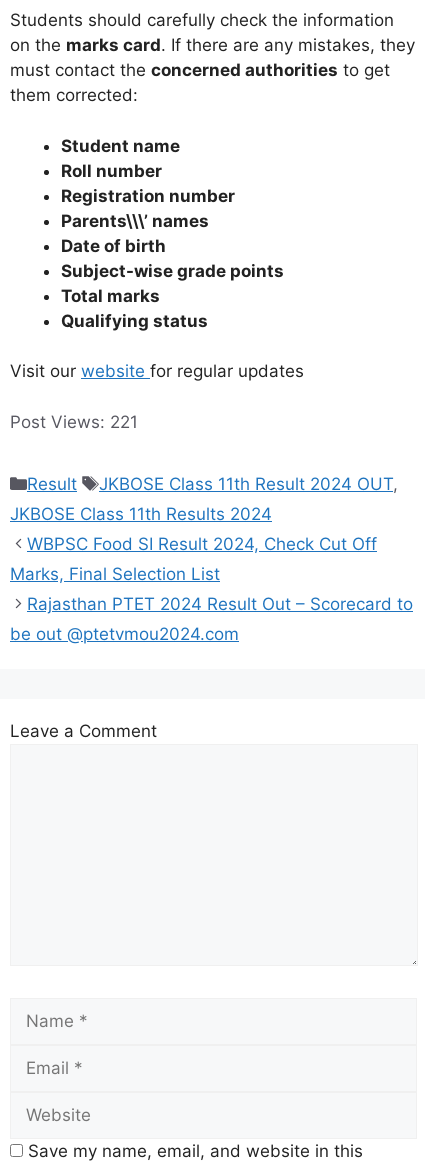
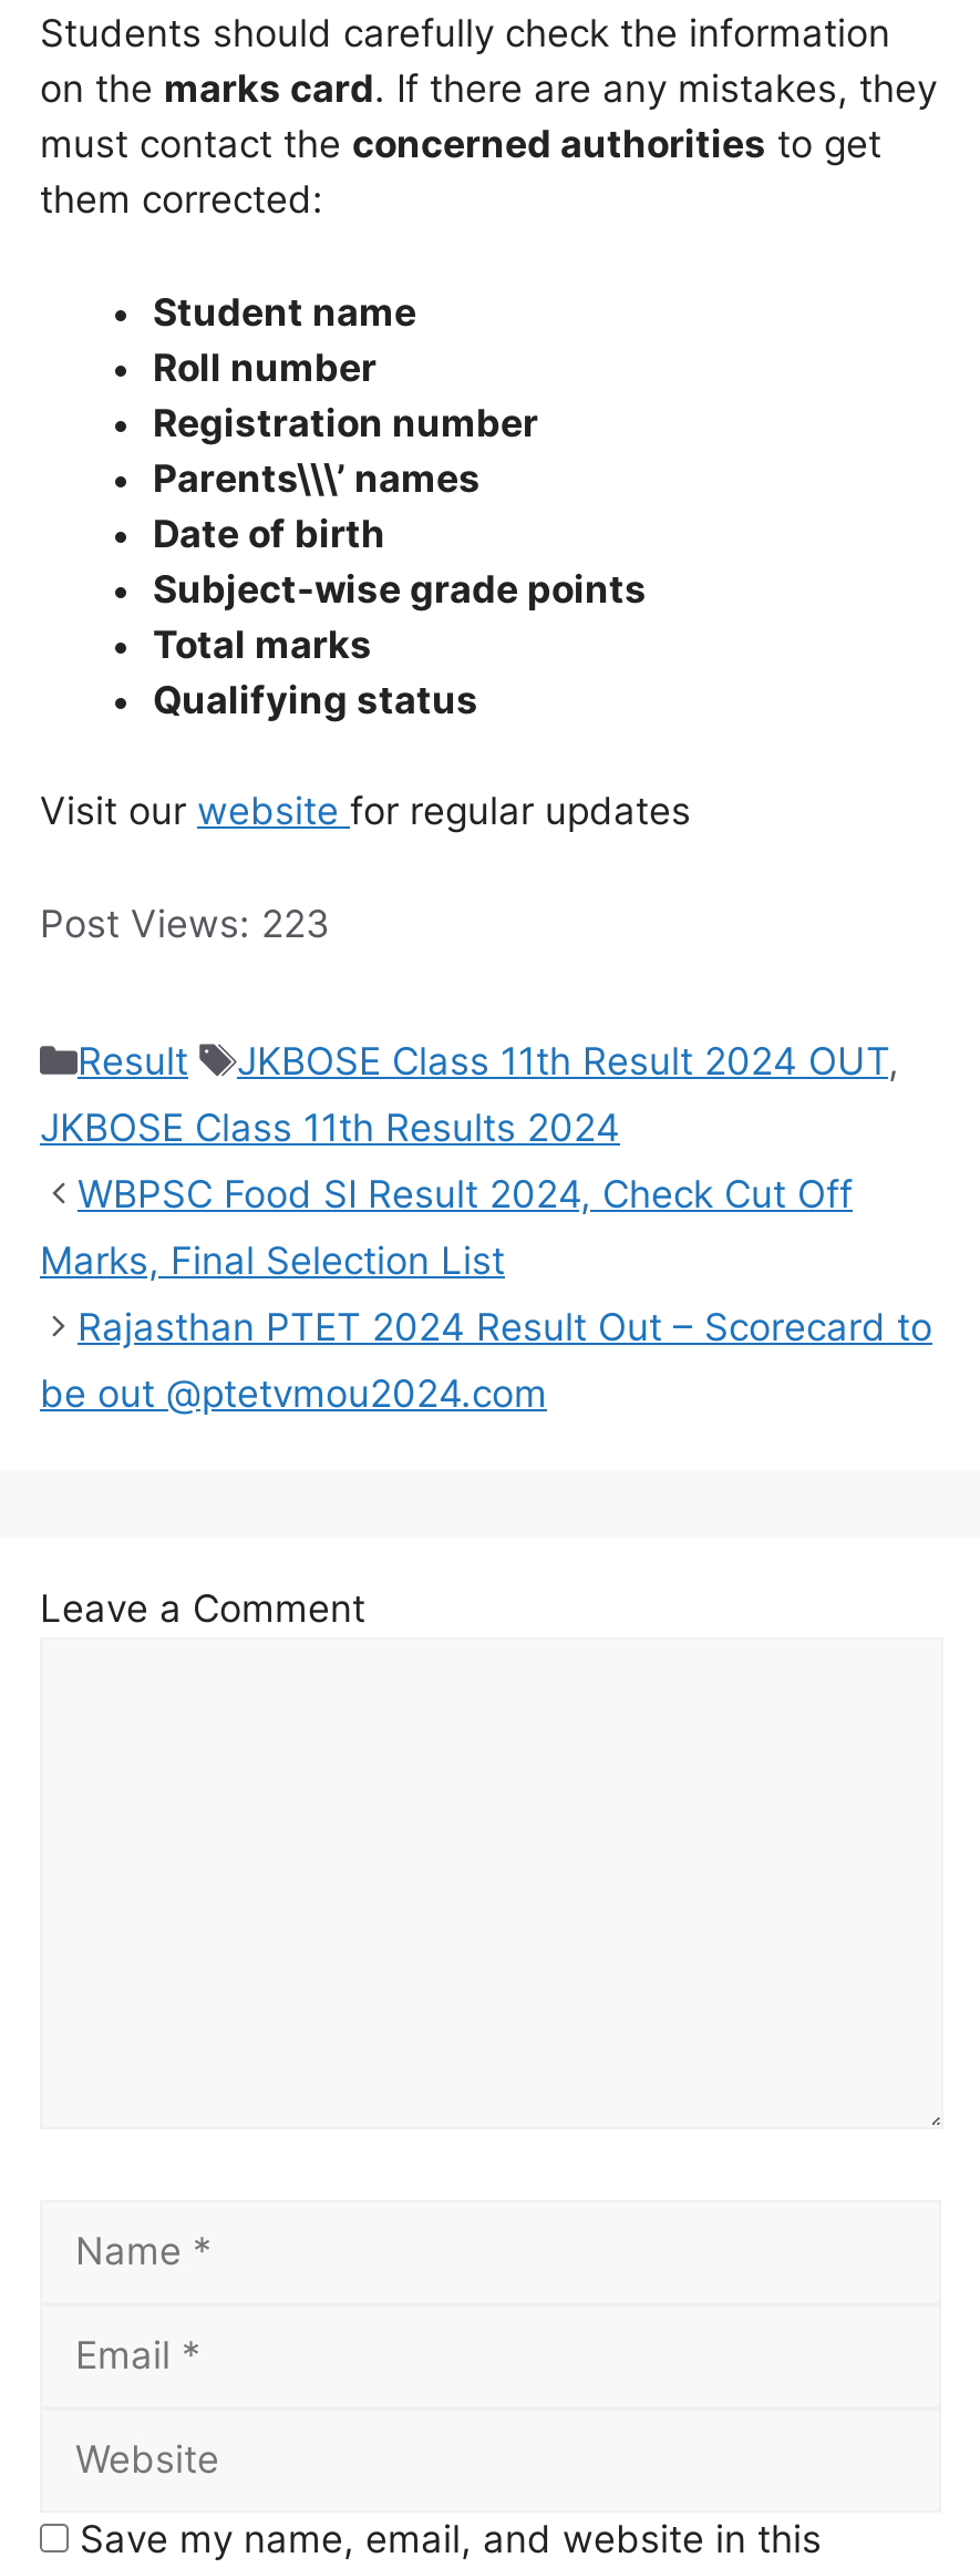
- Post Views: 221
+ Post Views: 223
